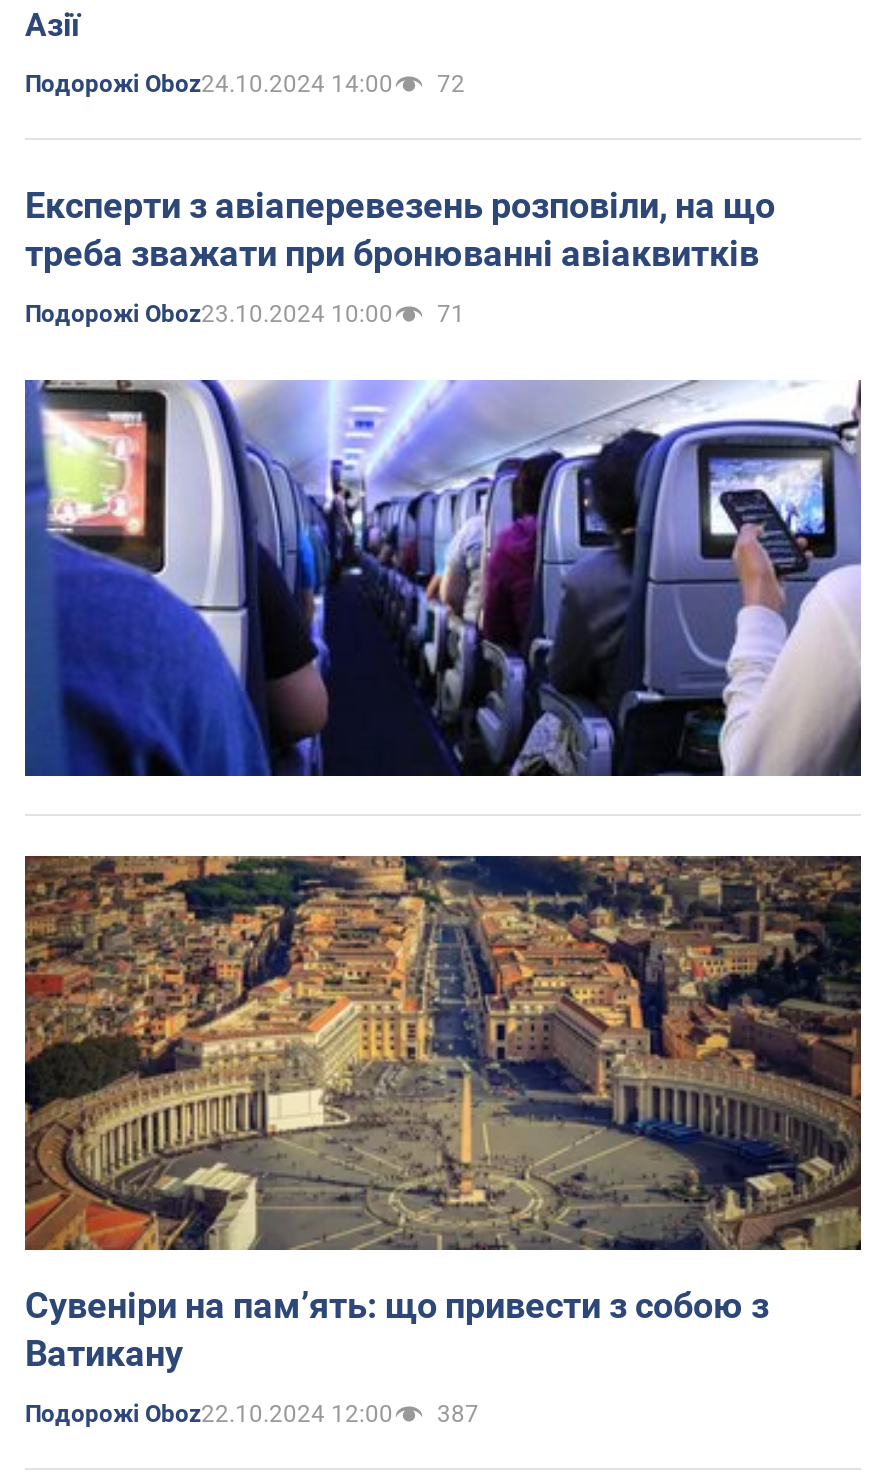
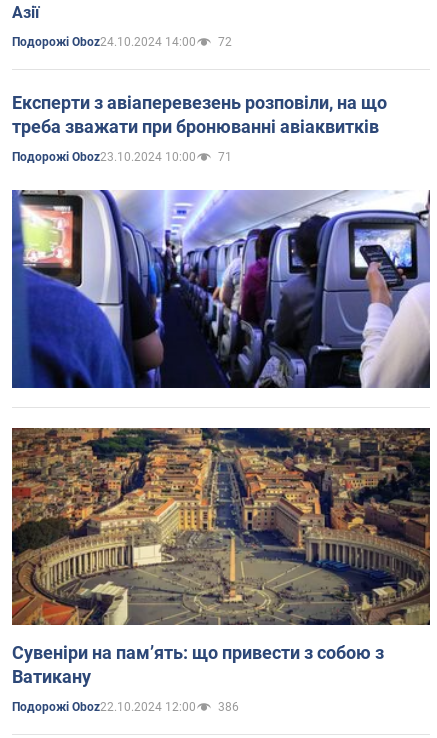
- 387
+ 386
